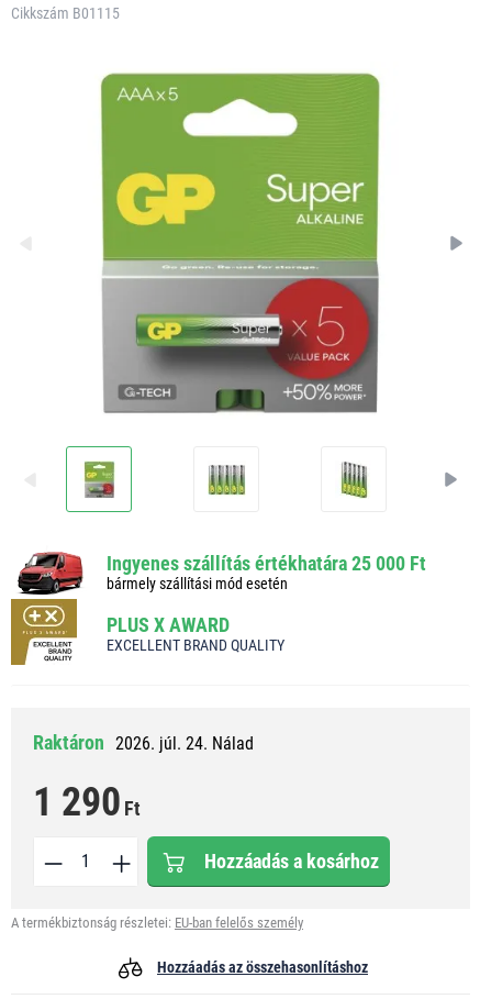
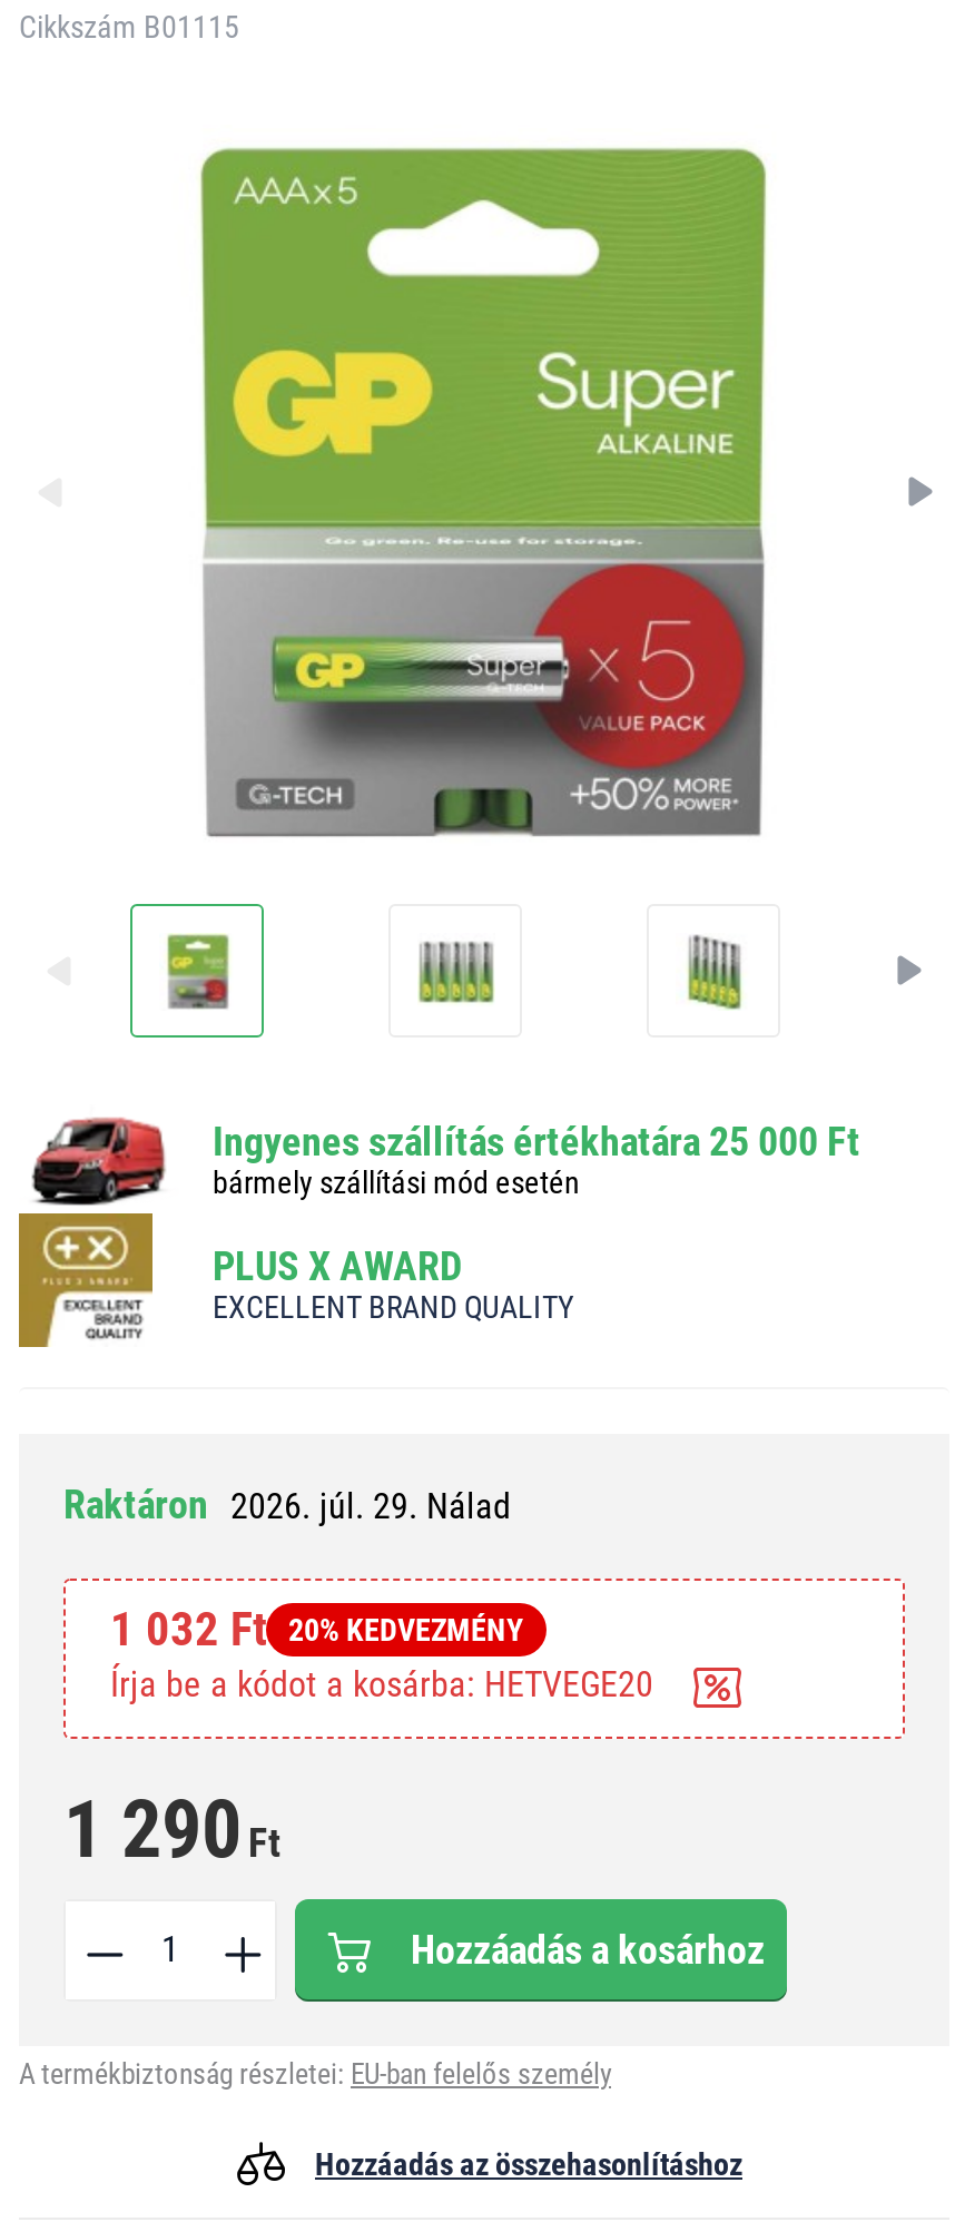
- Raktáron 2026. júl. 24. Nálad
+ Raktáron 2026. júl. 29. Nálad
+ 1 032 Ft
+ 20% KEDVEZMÉNY
+ Írja be a kódot a kosárba: HETVEGE20
